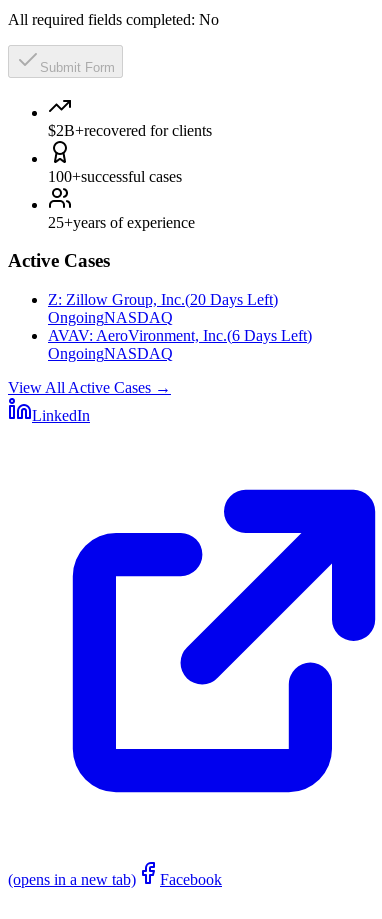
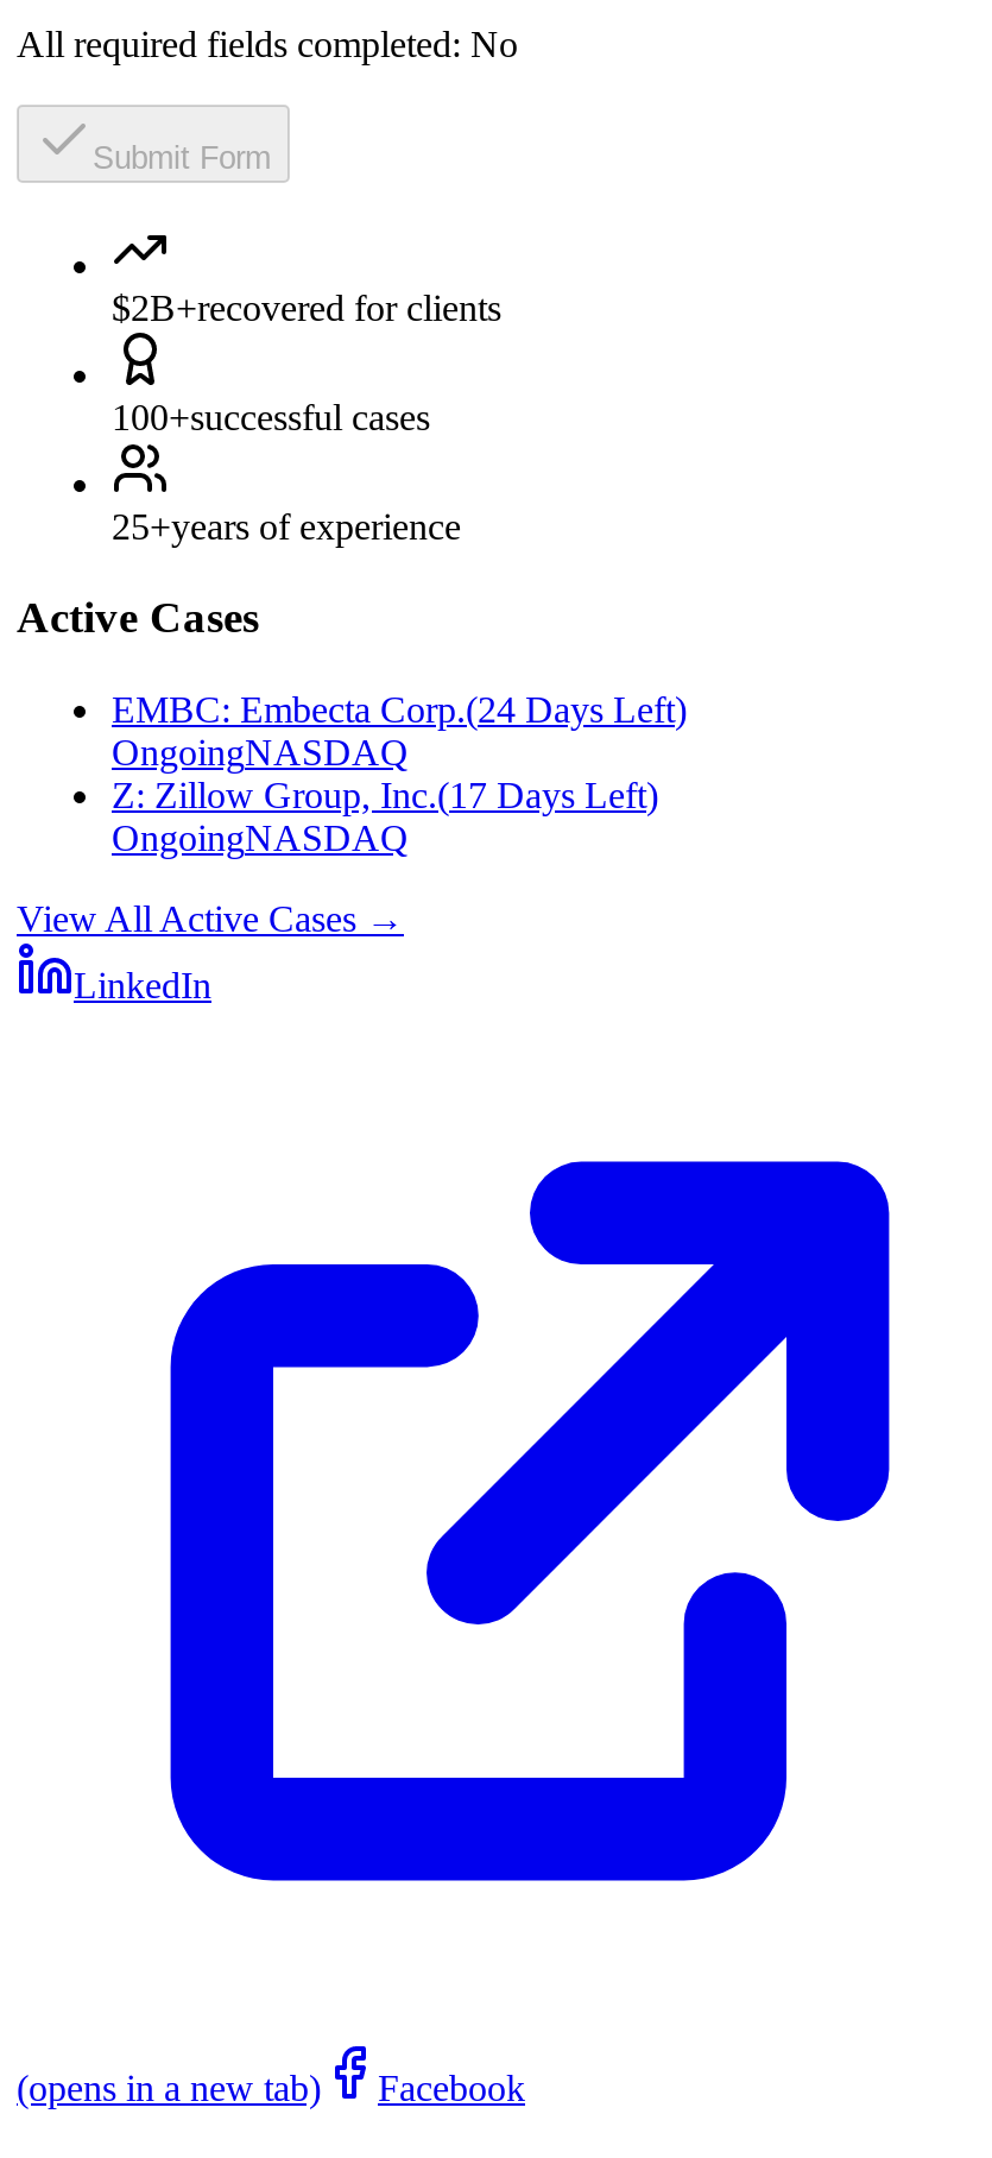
- Z: Zillow Group, Inc.(20 Days Left)
+ EMBC: Embecta Corp.(24 Days Left)

- AVAV: AeroVironment, Inc.(6 Days Left)
+ Z: Zillow Group, Inc.(17 Days Left)
